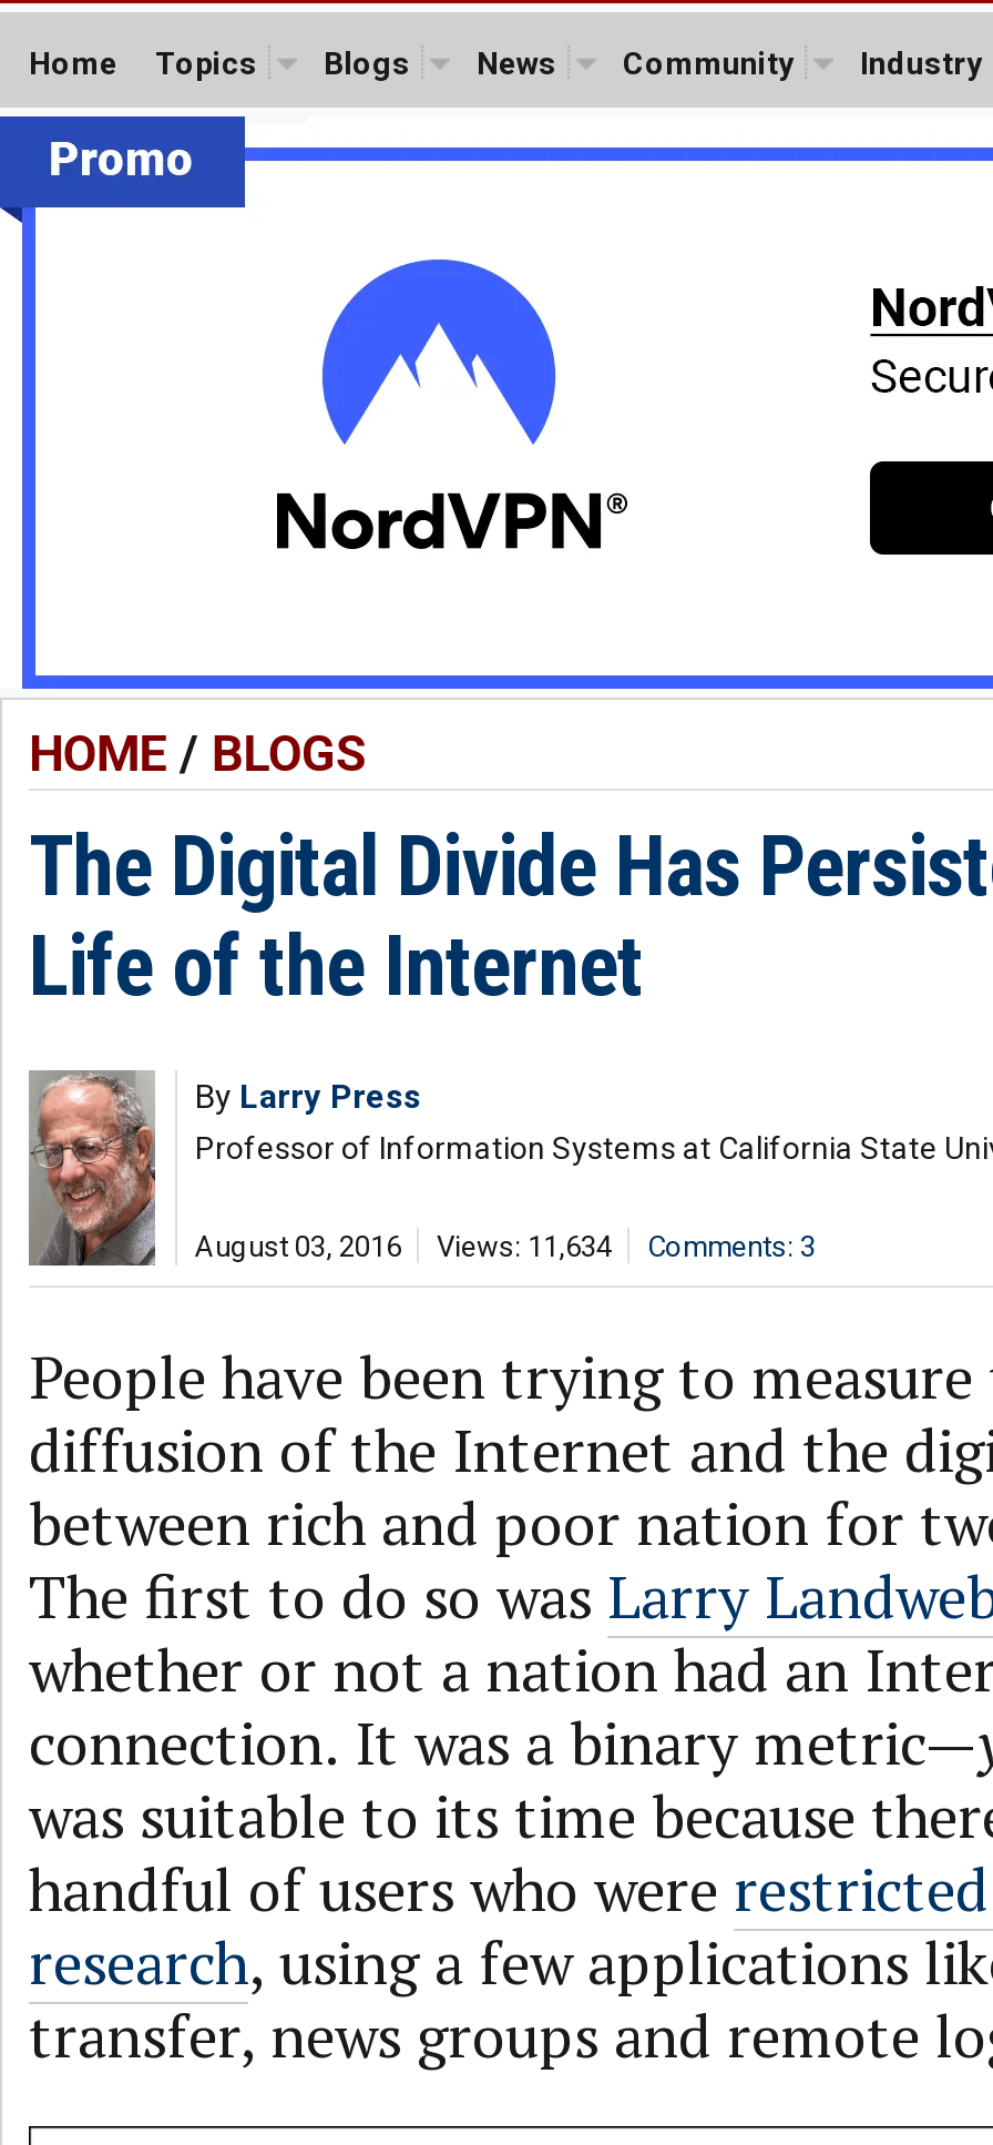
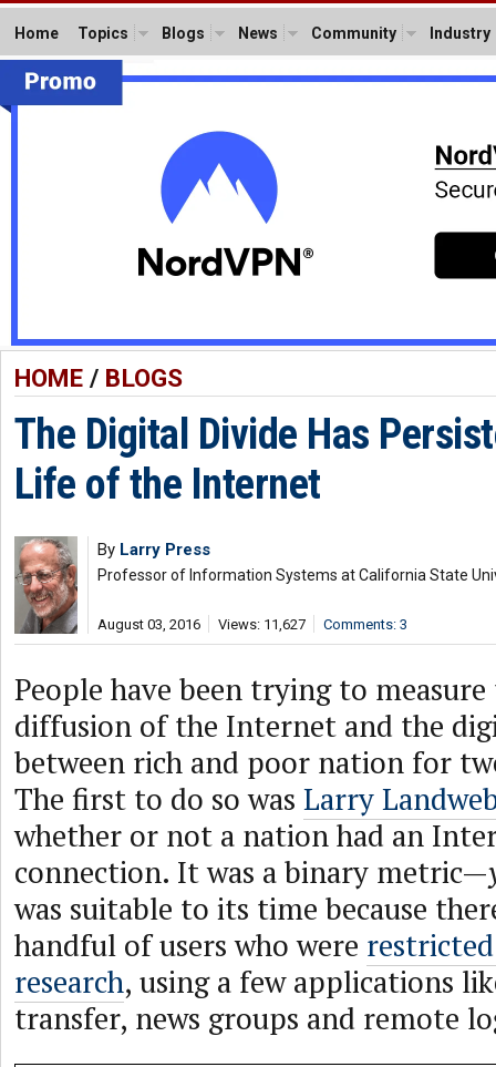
- August 03, 2016 Views: 11,634 Comments: 3
+ August 03, 2016 Views: 11,627 Comments: 3
